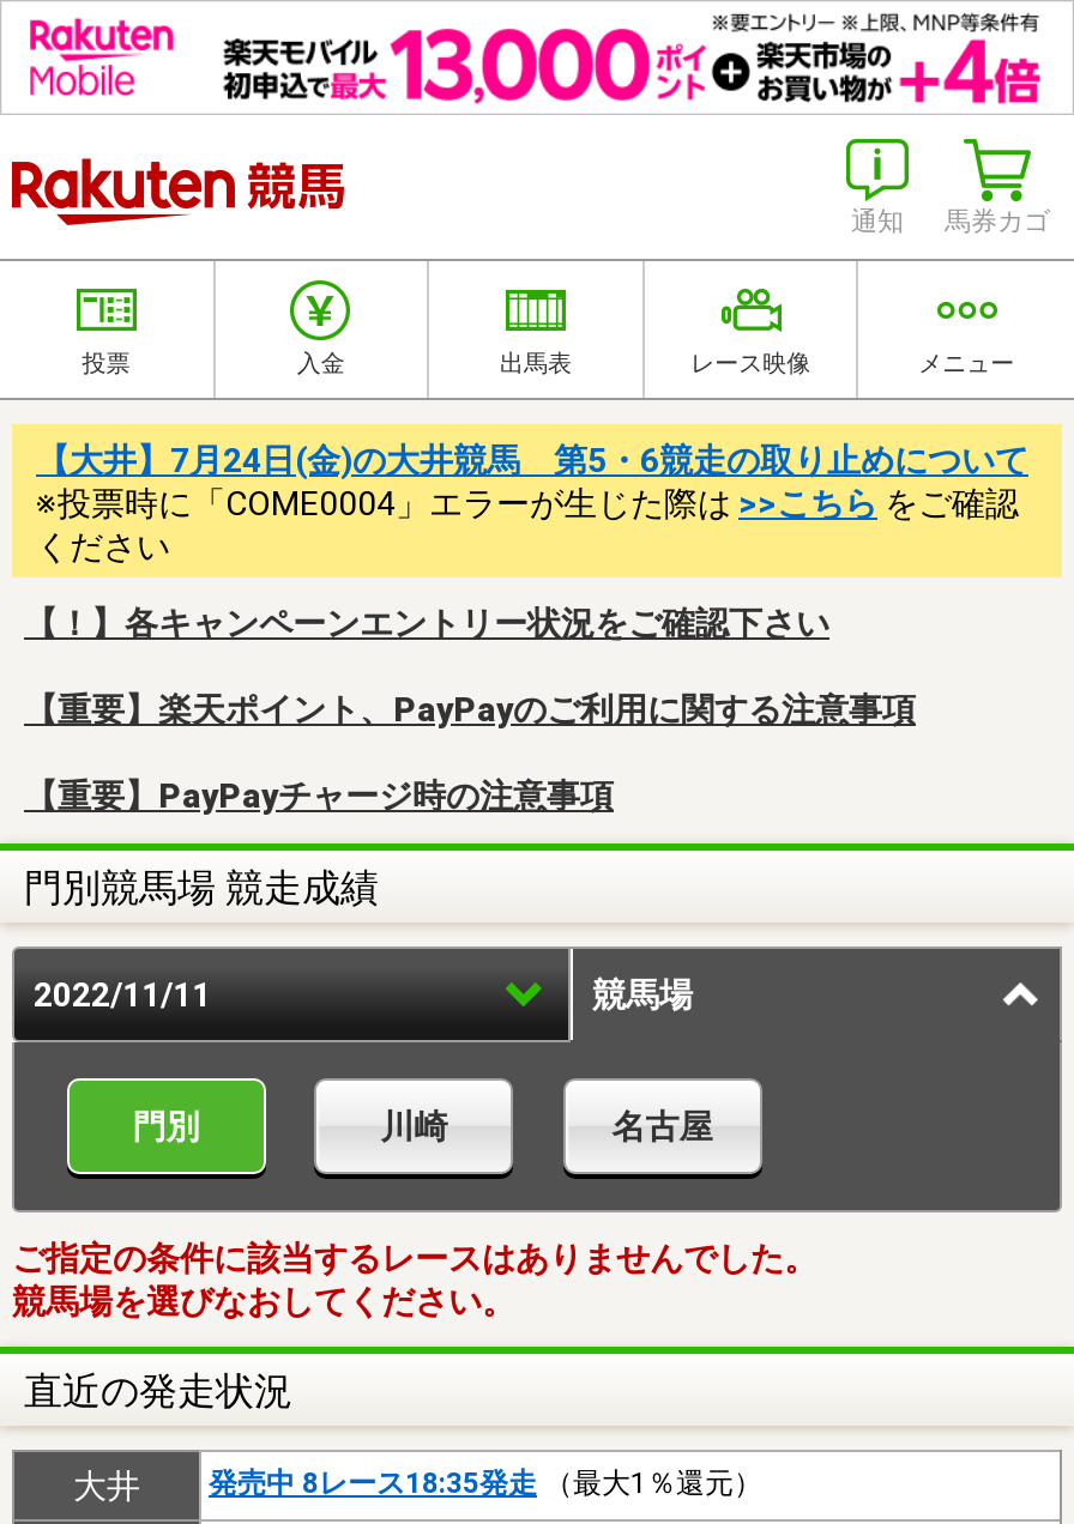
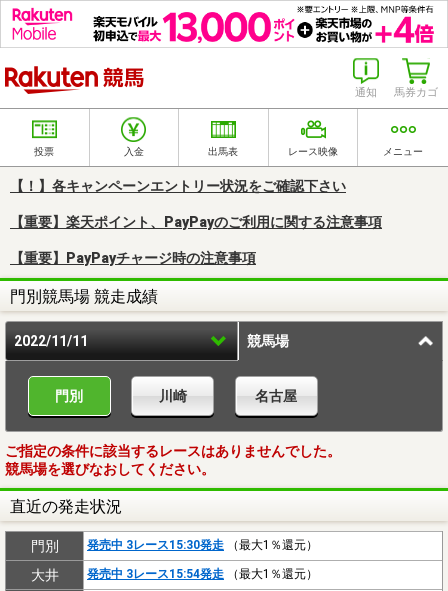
- 【大井】7月24日(金)の大井競馬 第5・6競走の取り止めについて
- ※投票時に「COME0004」エラーが生じた際は>>こちらをご確認
- ください

moved up: 【！】各キャンペーンエントリー状況をご確認下さい | 【重要】楽天ポイント、PayPayのご利用に関する注意事項 | 【重要】PayPayチャージ時の注意事項 | ... | 競馬場を選びなおしてください。 | 直近の発走状況

+ 門別
+ 発売中 3レース15:30発走（最大1％還元）

- 発売中 8レース18:35発走（最大1％還元）
+ 発売中 3レース15:54発走（最大1％還元）
